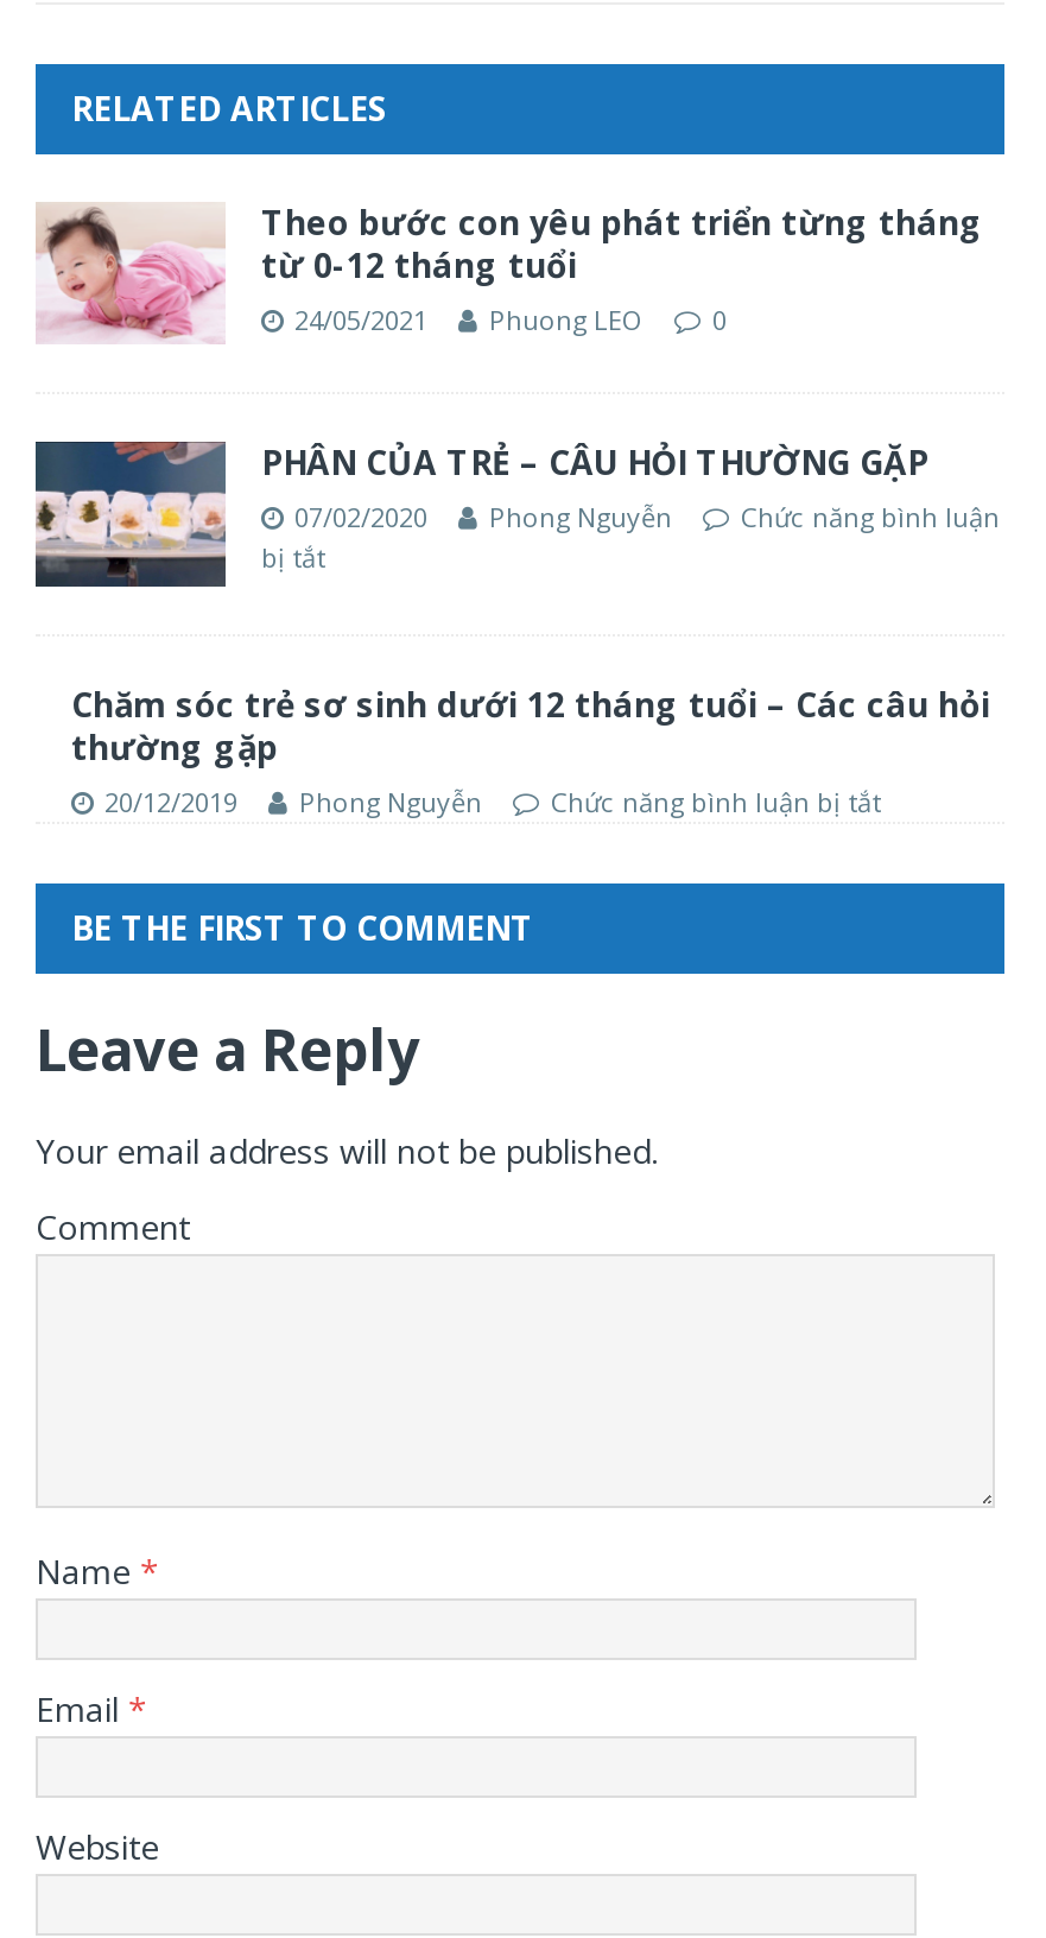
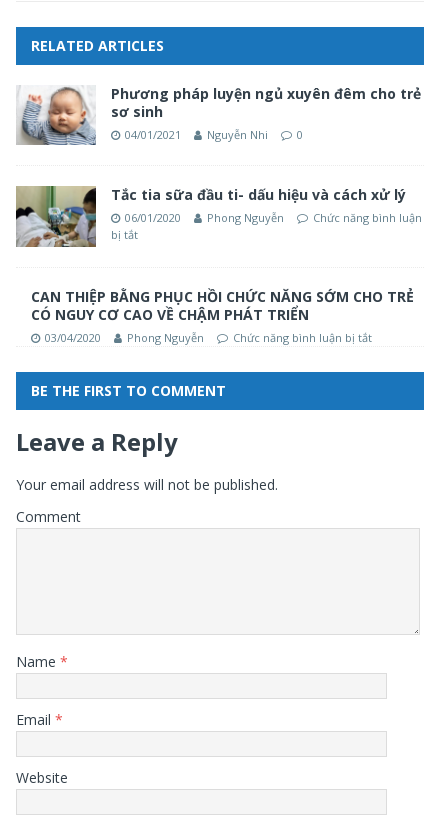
- [image]
- Theo bước con yêu phát triển từng tháng
- từ 0-12 tháng tuổi
- 24/05/2021
- Phuong LEO
+ [image]
+ Phương pháp luyện ngủ xuyên đêm cho trẻ
+ sơ sinh
+ 04/01/2021
+ Nguyễn Nhi

- [image]
- PHÂN CỦA TRẺ – CÂU HỎI THƯỜNG GẶP
- 07/02/2020
+ [image]
+ Tắc tia sữa đầu ti- dấu hiệu và cách xử lý
+ 06/01/2020

- Chăm sóc trẻ sơ sinh dưới 12 tháng tuổi – Các câu hỏi
- thường gặp
- 20/12/2019
+ CAN THIỆP BẰNG PHỤC HỒI CHỨC NĂNG SỚM CHO TRẺ
+ CÓ NGUY CƠ CAO VỀ CHẬM PHÁT TRIỂN
+ 03/04/2020
